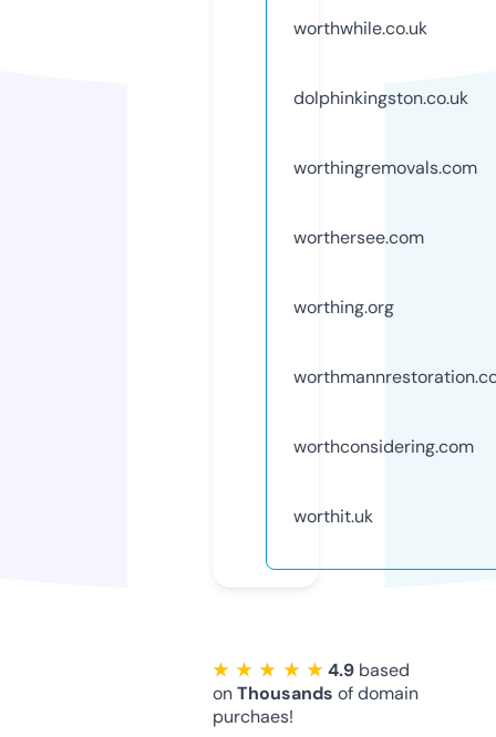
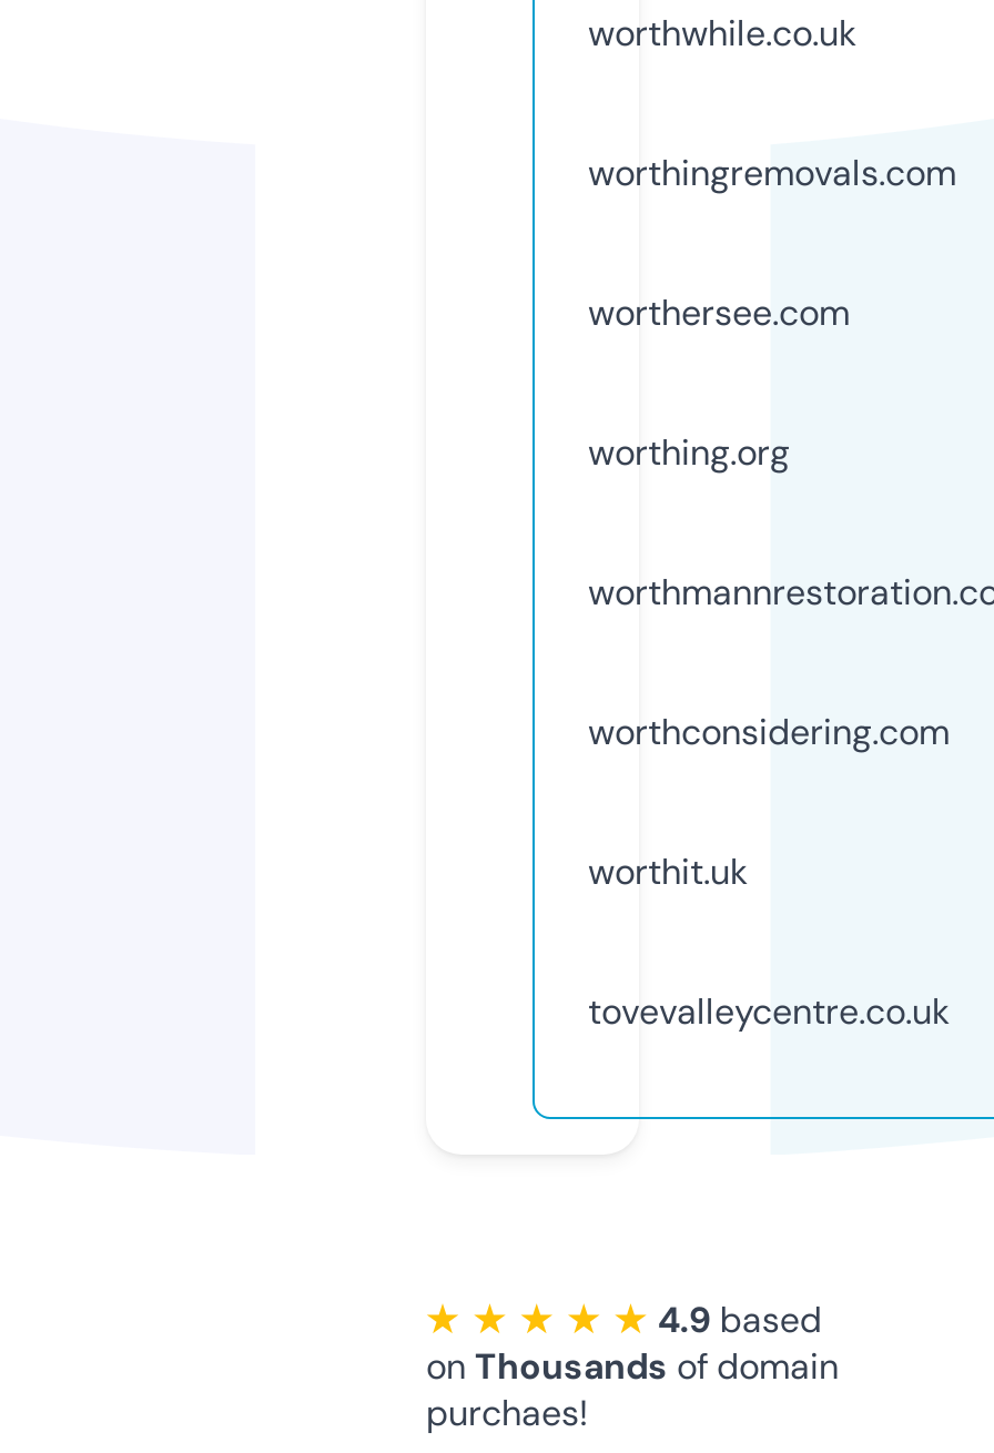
- dolphinkingston.co.uk

moved up: worthingremovals.com | worthersee.com | worthing.org | worthconsidering.com | worthit.uk

+ tovevalleycentre.co.uk
